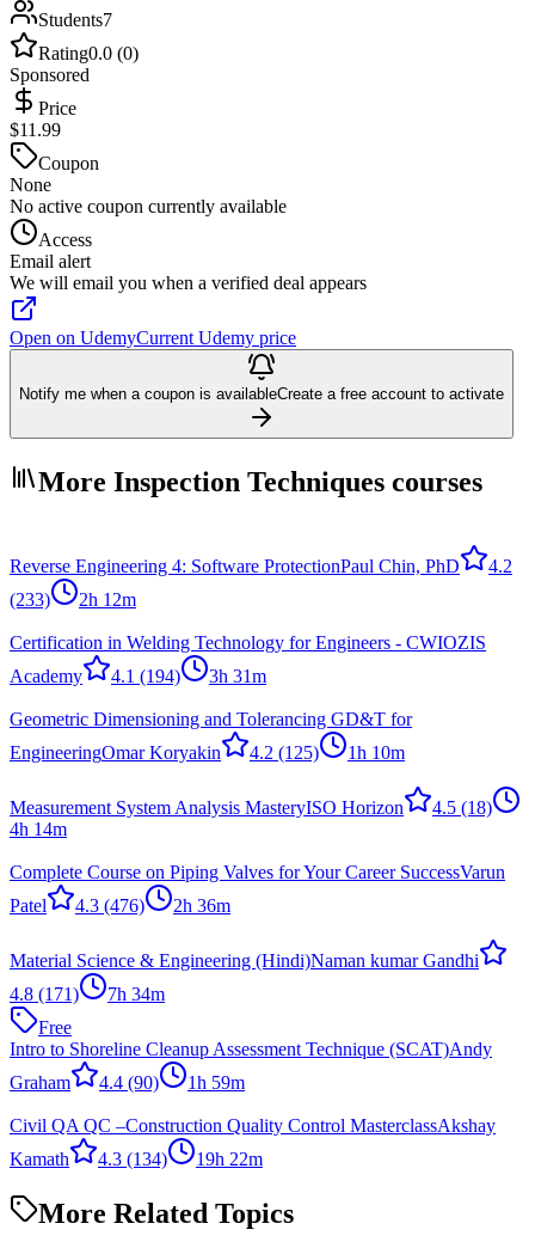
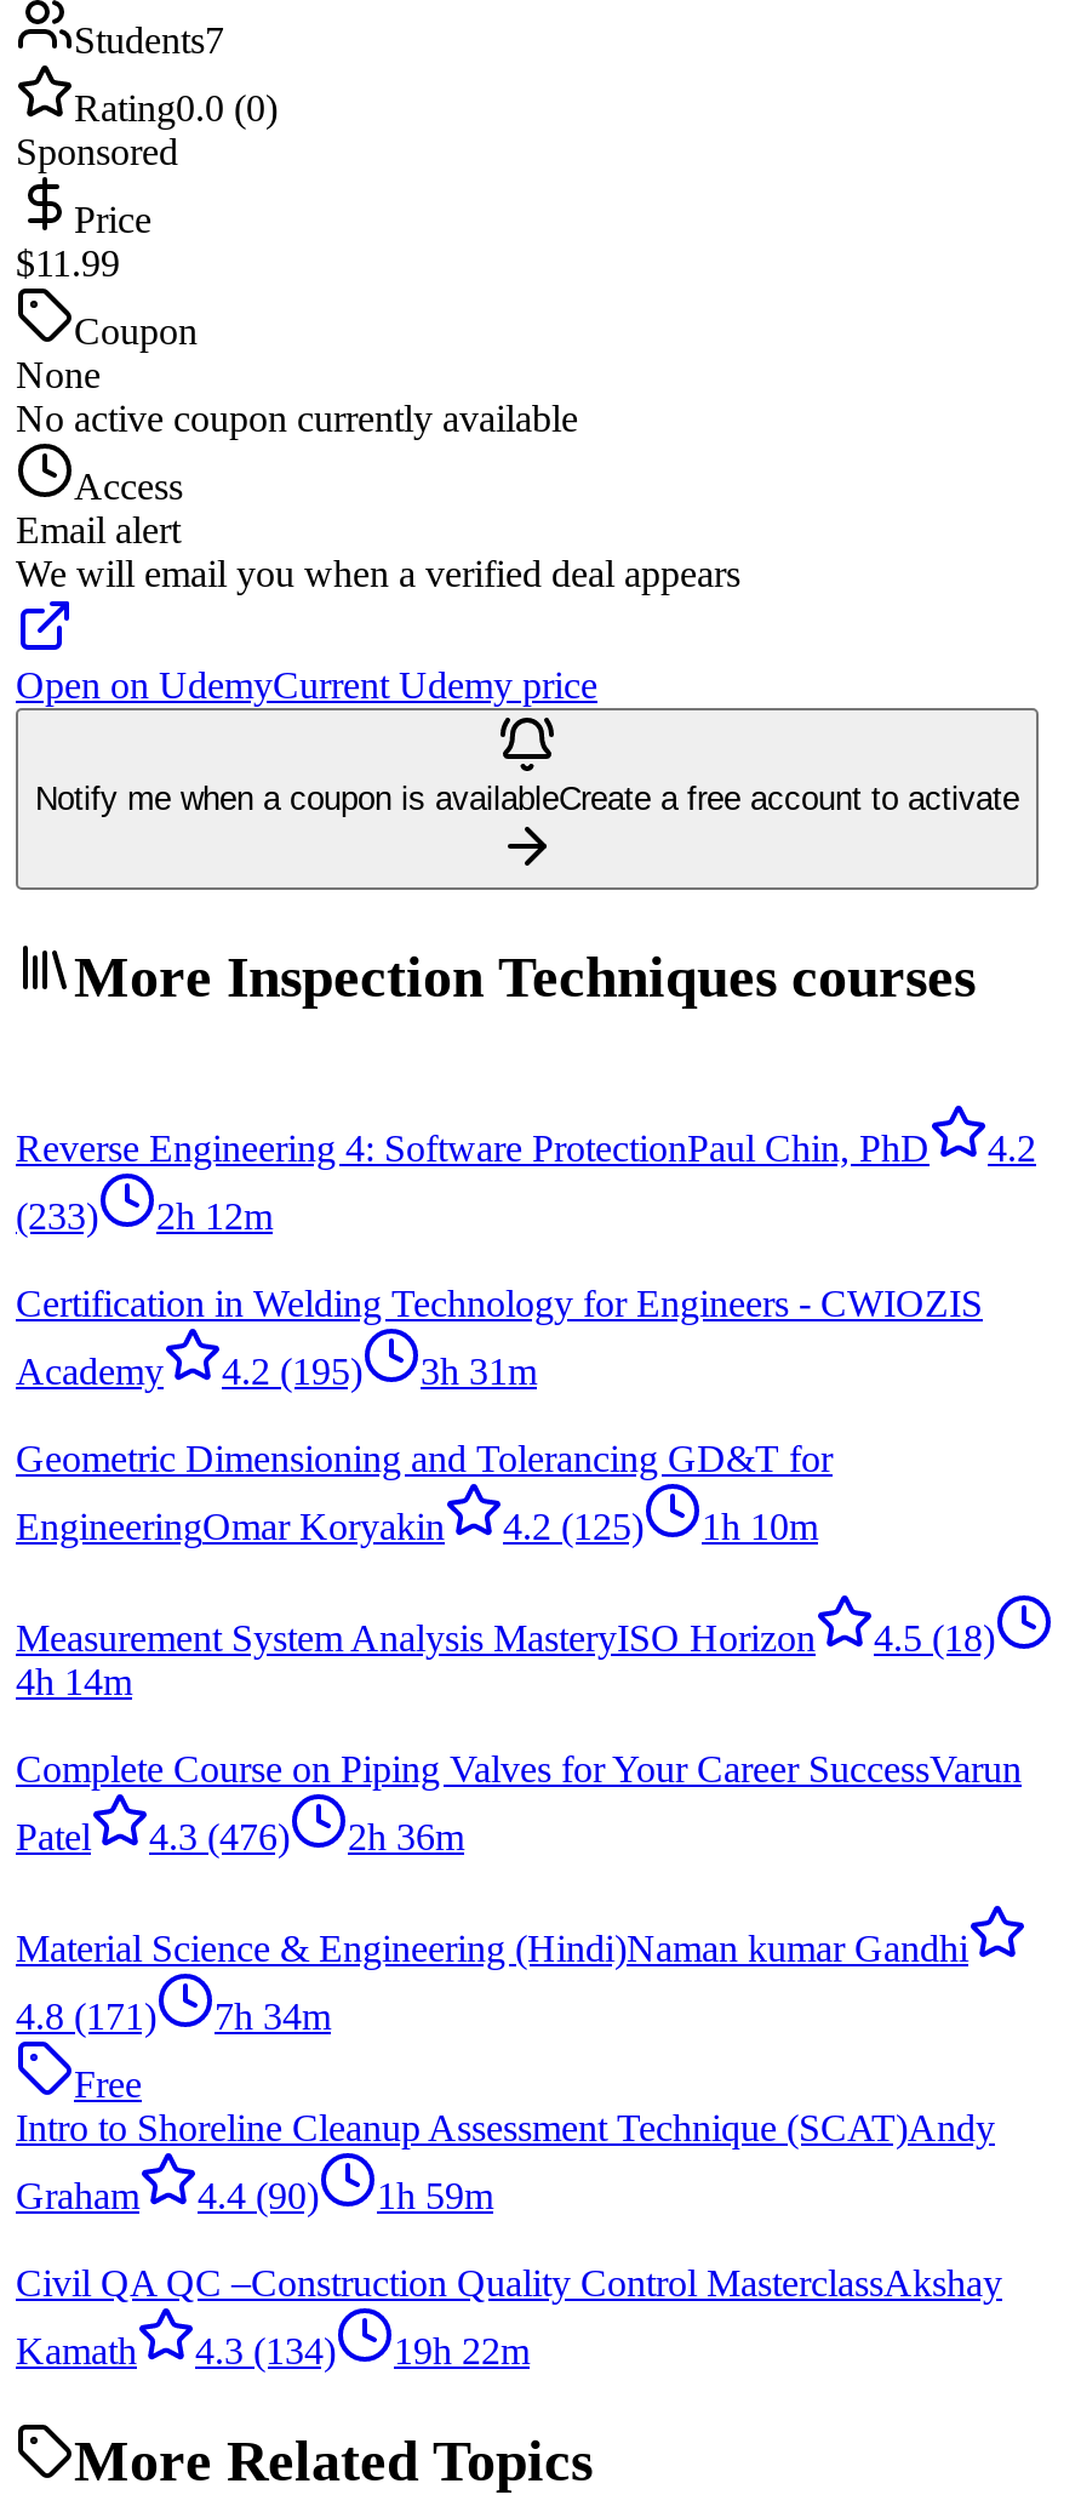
- Academy 4.1 (194) 3h 31m
+ Academy 4.2 (195) 3h 31m
